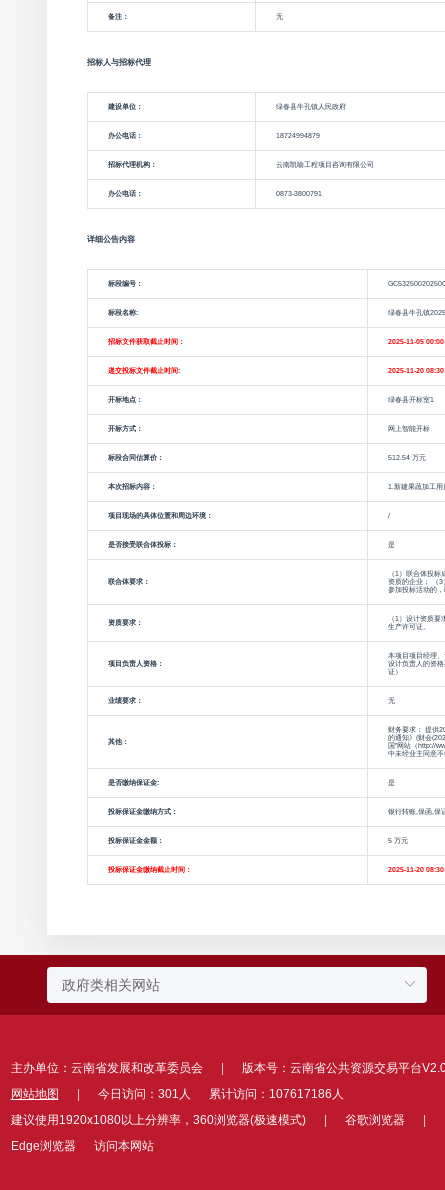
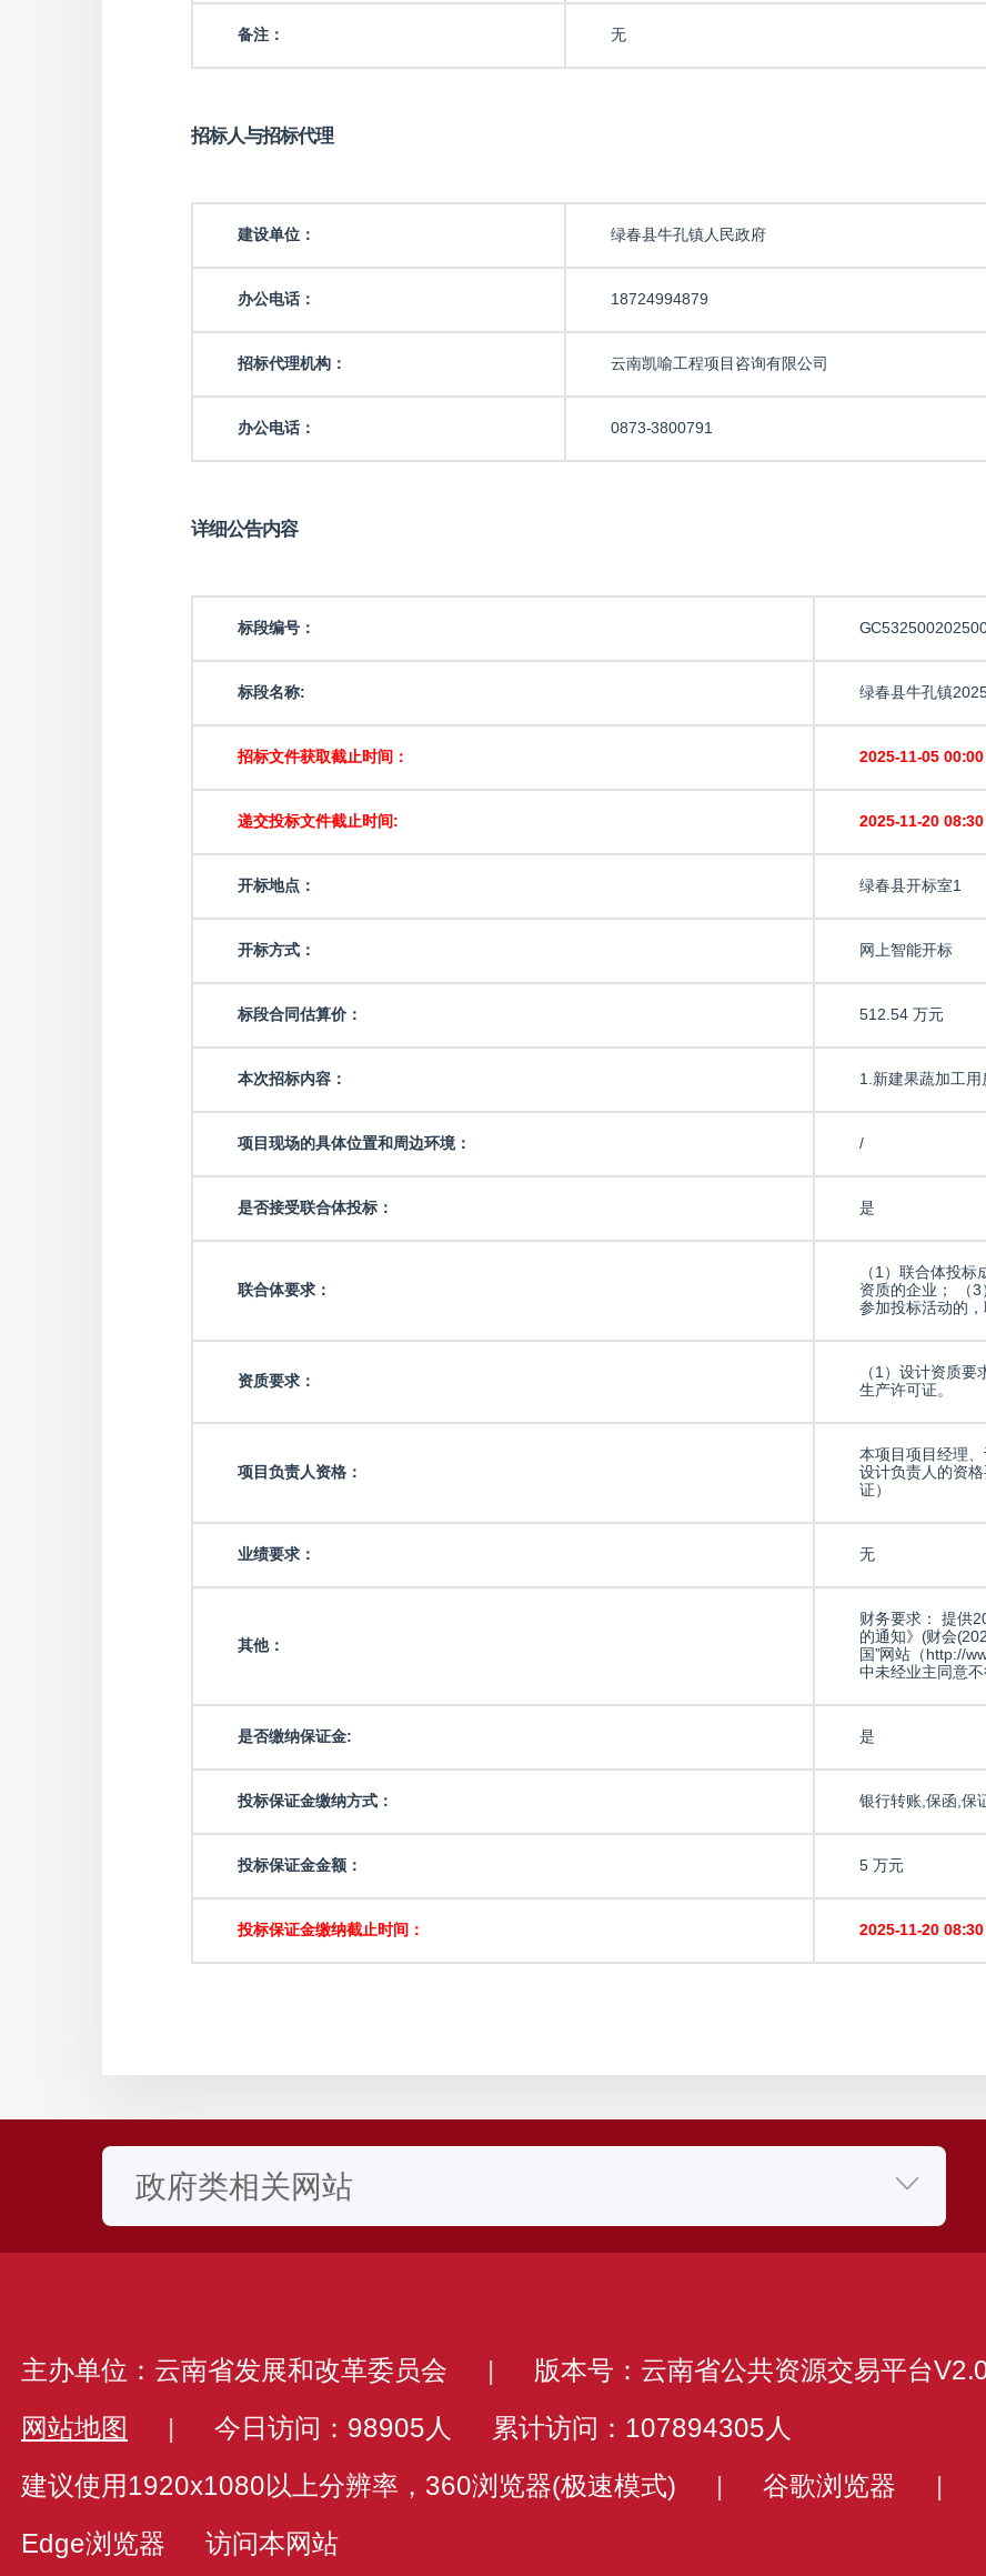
- 今日访问：301人 累计访问：107617186人
+ 今日访问：98905人 累计访问：107894305人
